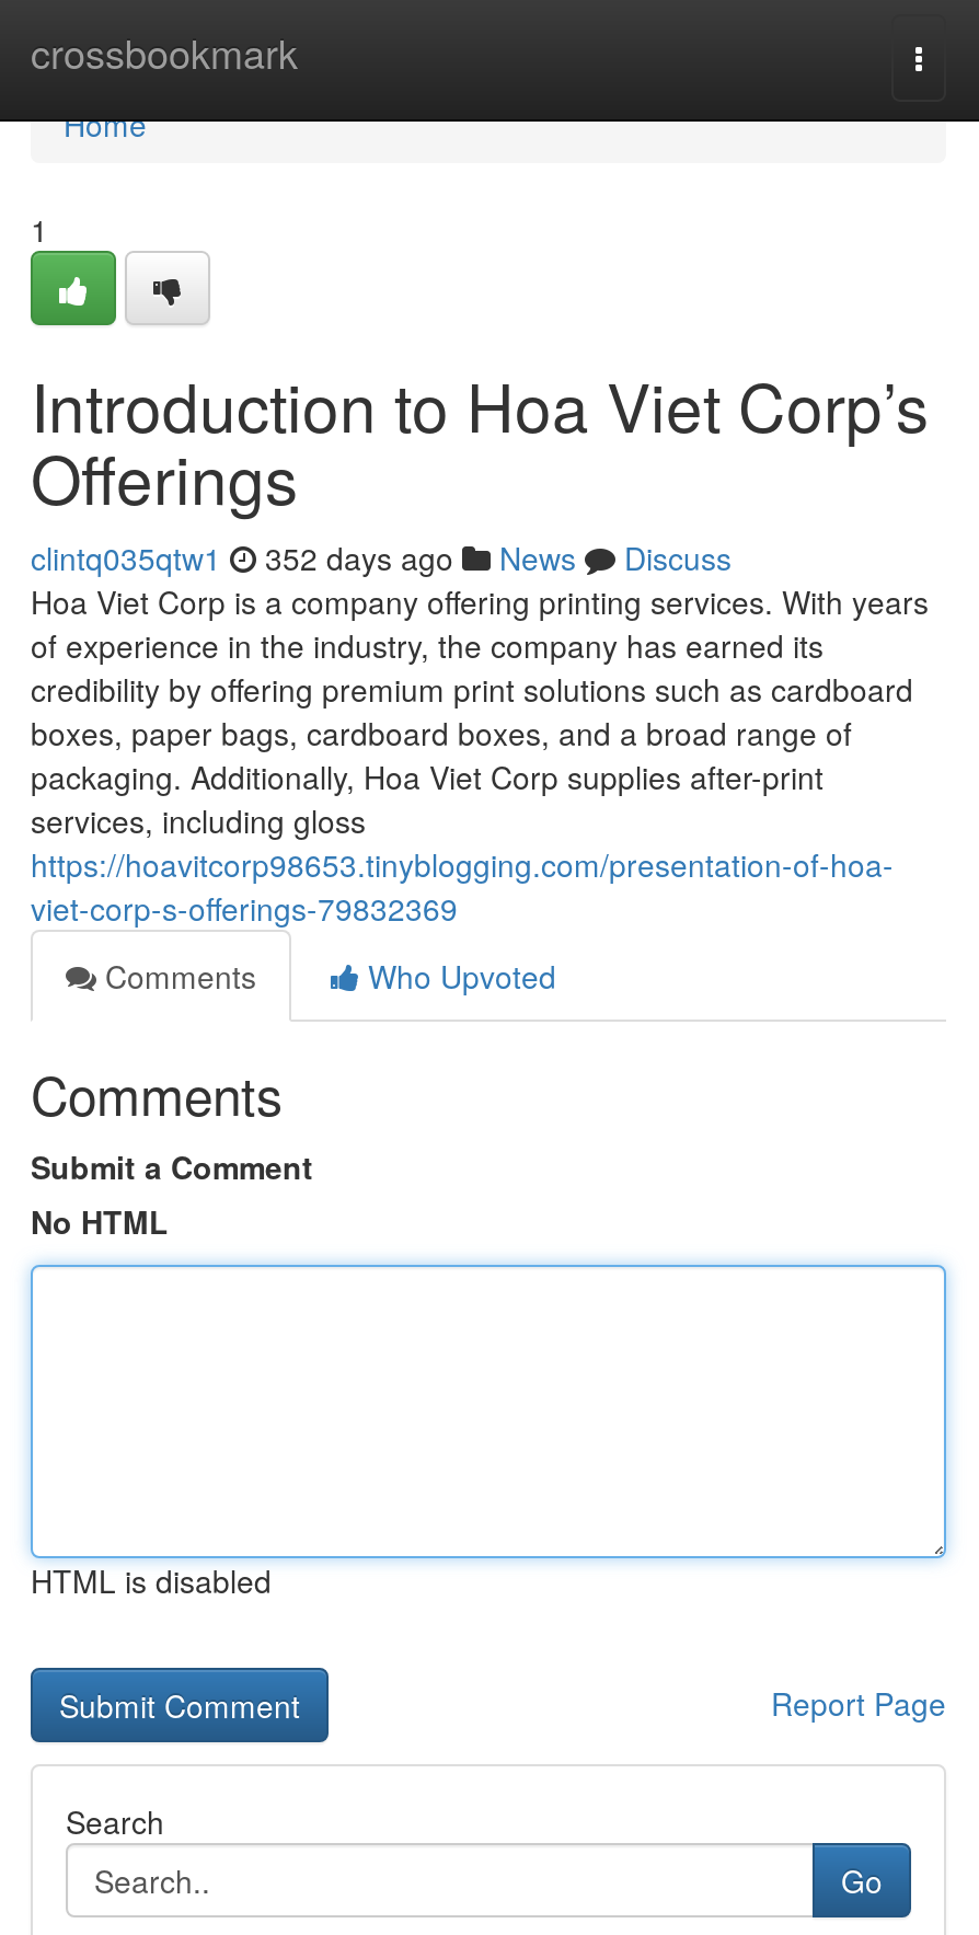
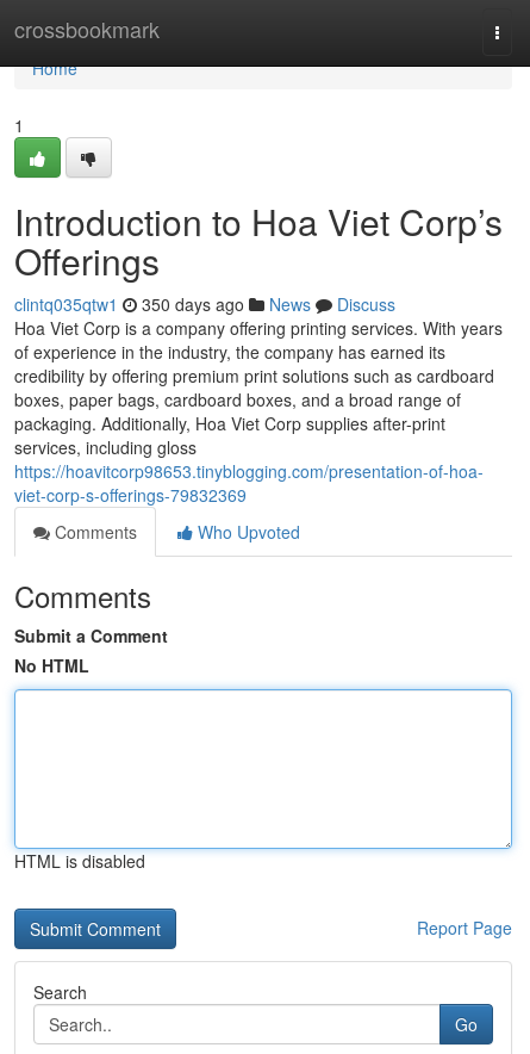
- clintq035qtw1 352 days ago News Discuss
+ clintq035qtw1 350 days ago News Discuss
